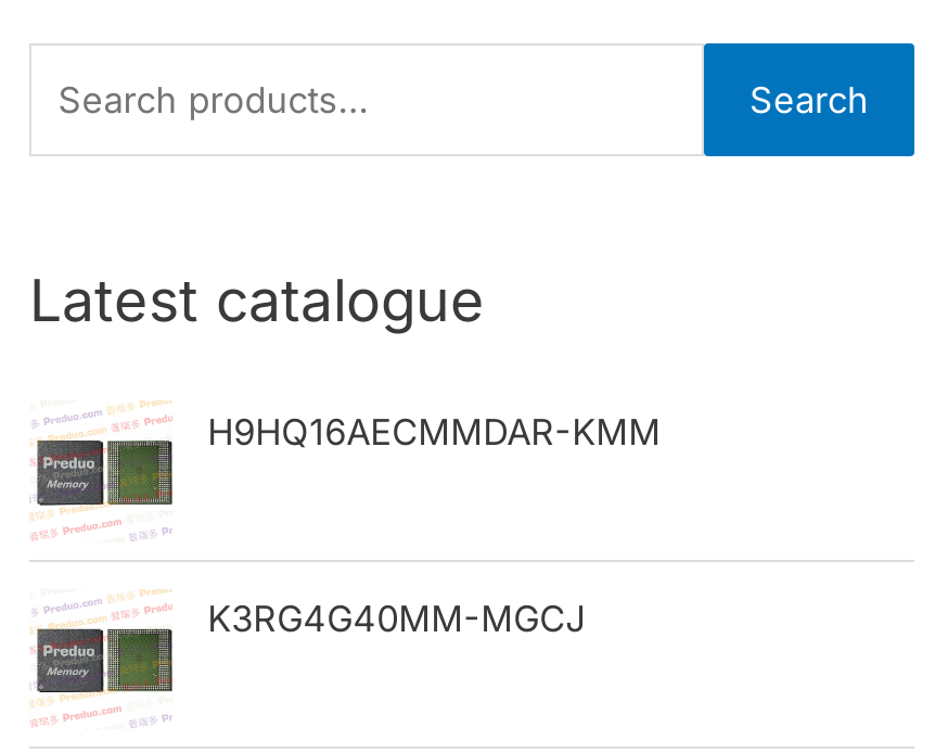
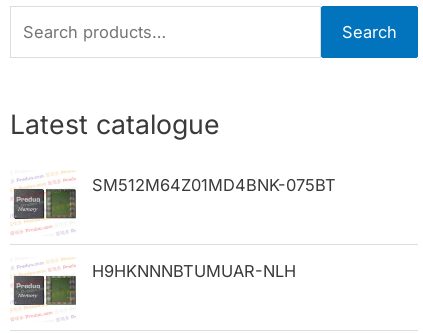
- H9HQ16AECMMDAR-KMM
+ SM512M64Z01MD4BNK-075BT

- K3RG4G40MM-MGCJ
+ H9HKNNNBTUMUAR-NLH
